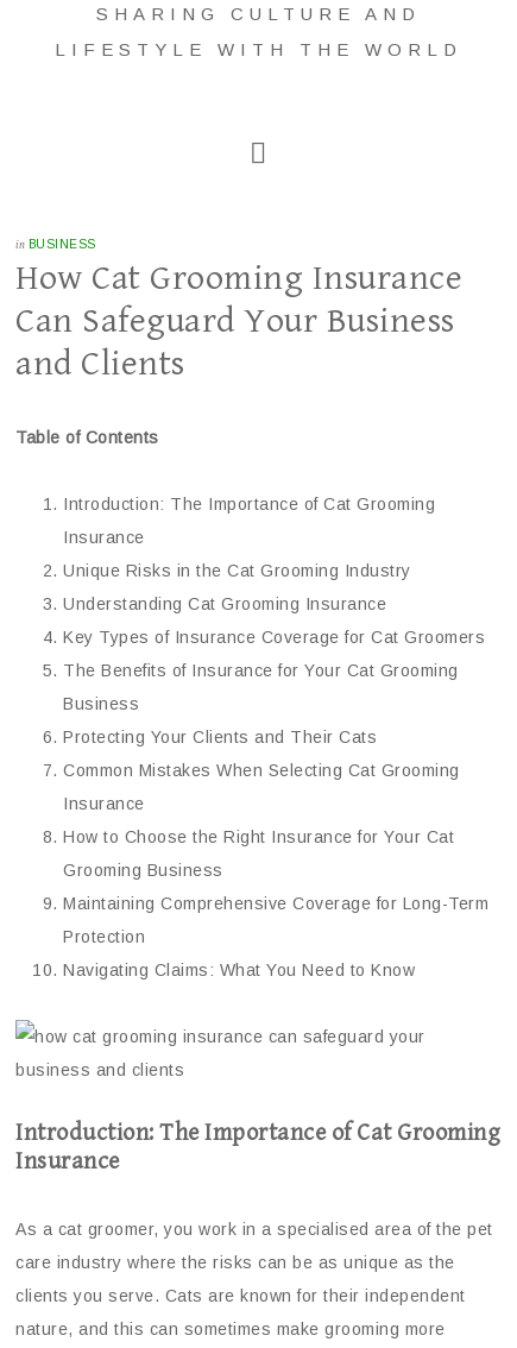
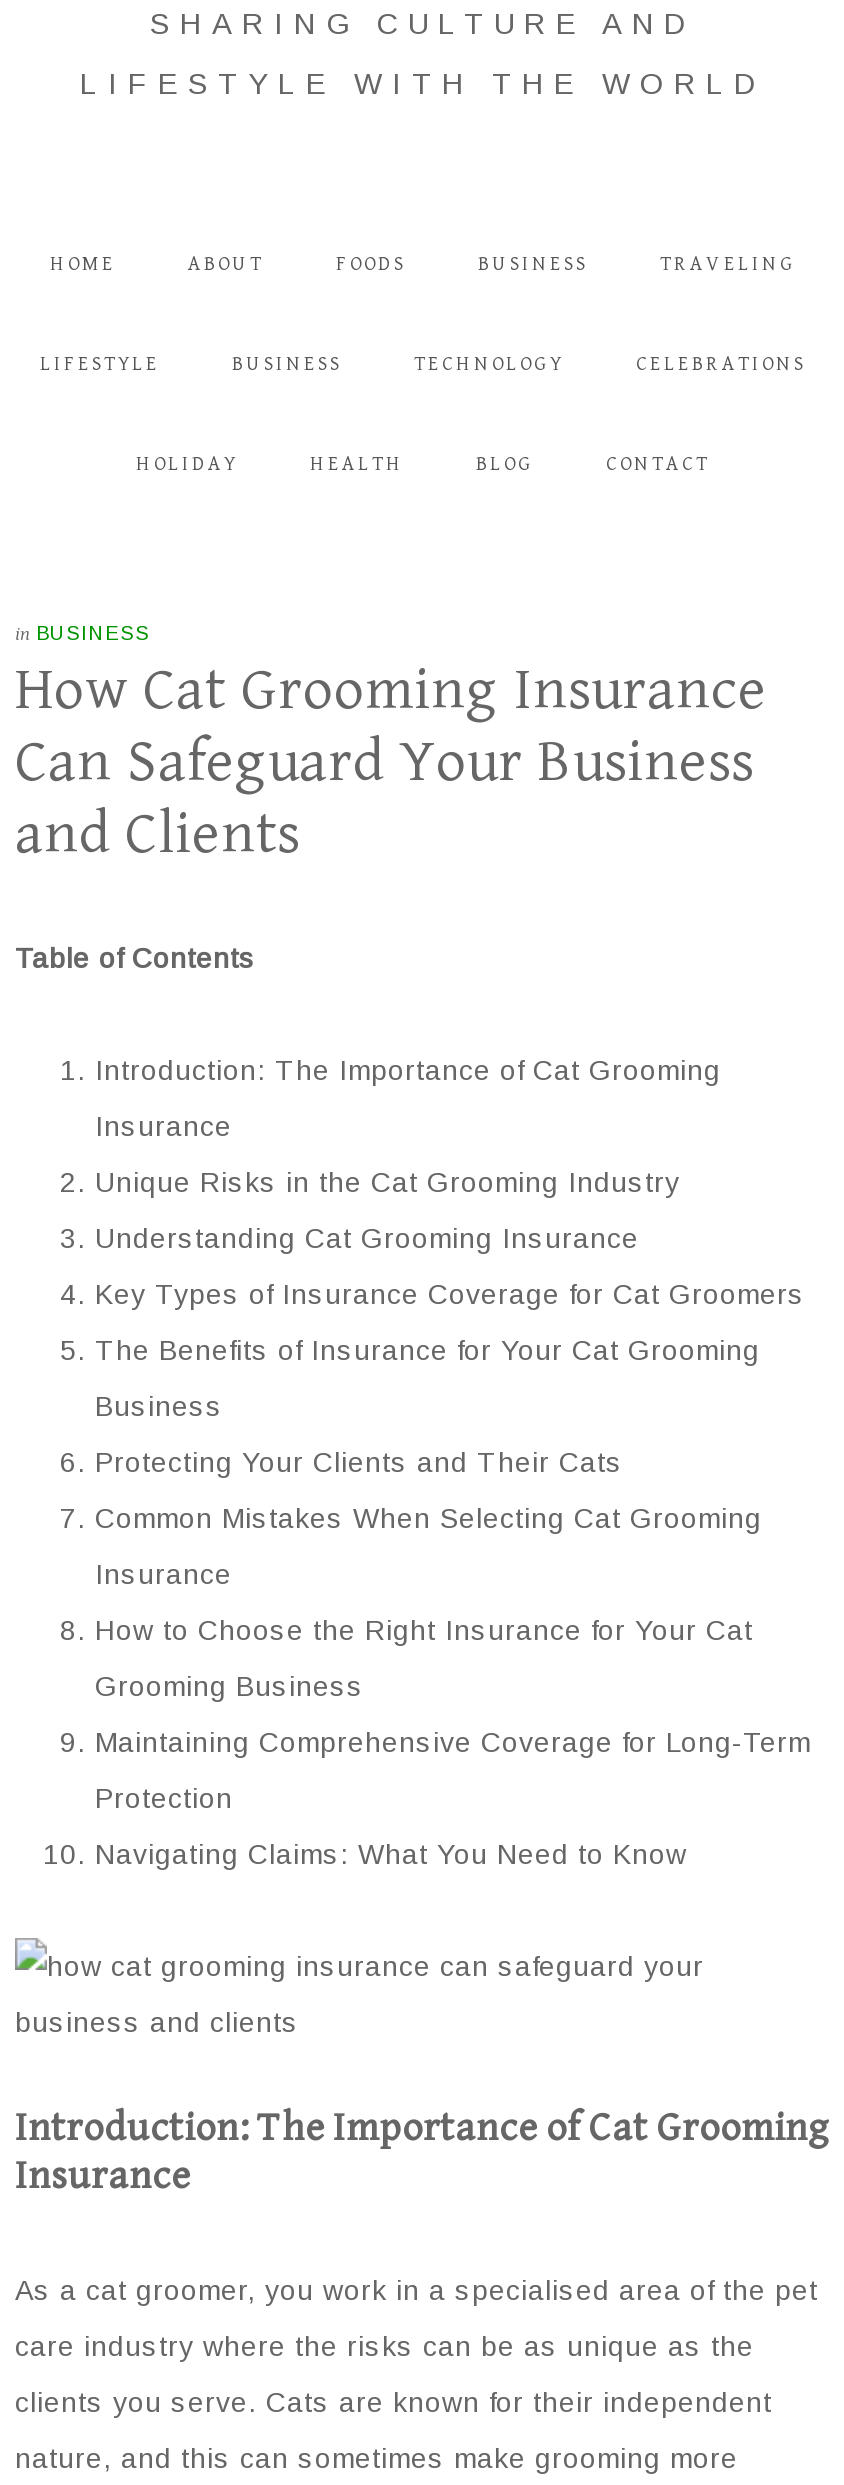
+ LIFESTYLE
+ BUSINESS
+ TECHNOLOGY
+ CELEBRATIONS

+ HOME
+ ABOUT
+ FOODS
+ BUSINESS
+ TRAVELING

+ HOLIDAY
+ HEALTH
+ BLOG
+ CONTACT
